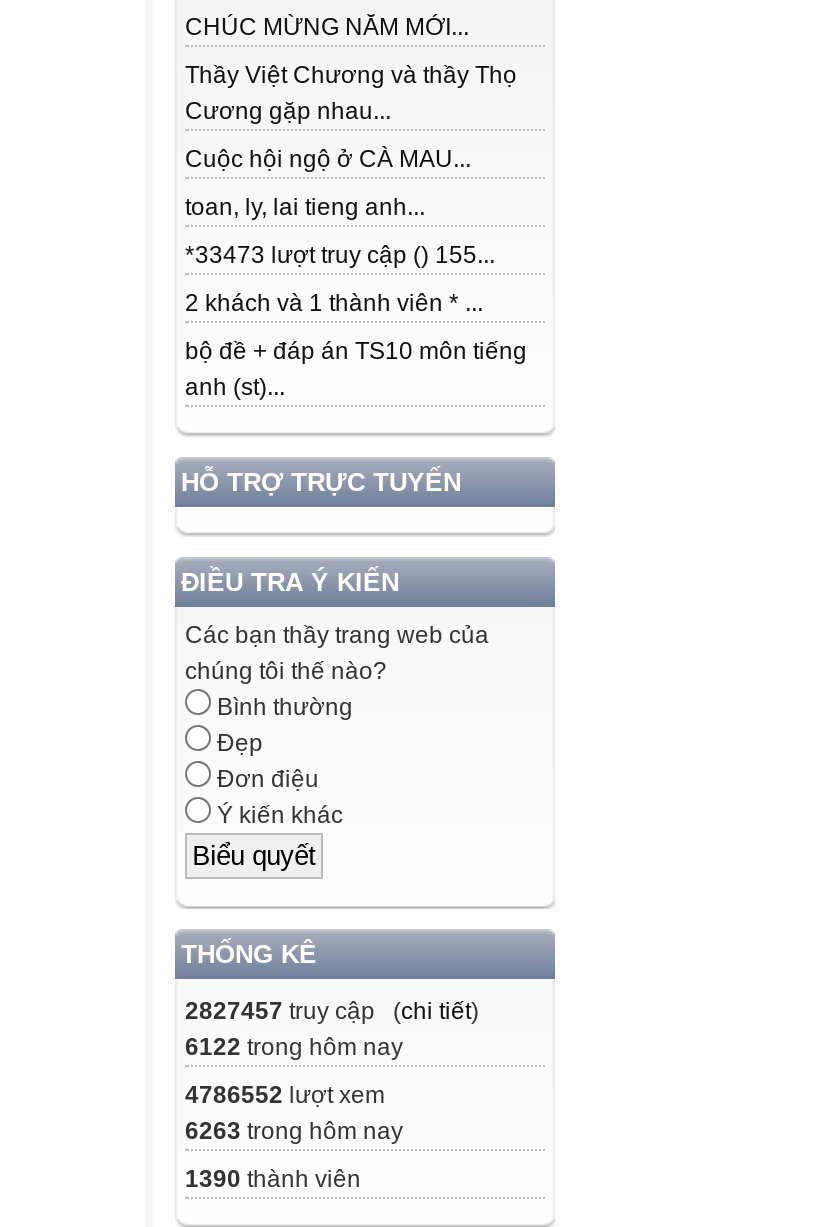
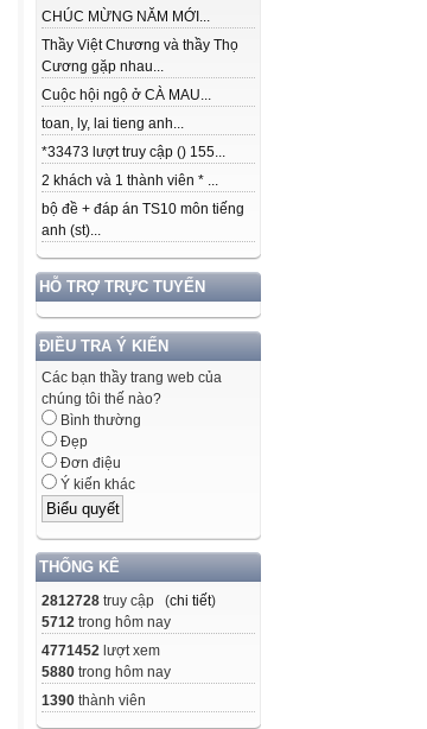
- 2827457 truy cập (chi tiết)
+ 2812728 truy cập (chi tiết)

- 6122 trong hôm nay
+ 5712 trong hôm nay

- 4786552 lượt xem
+ 4771452 lượt xem

- 6263 trong hôm nay
+ 5880 trong hôm nay
